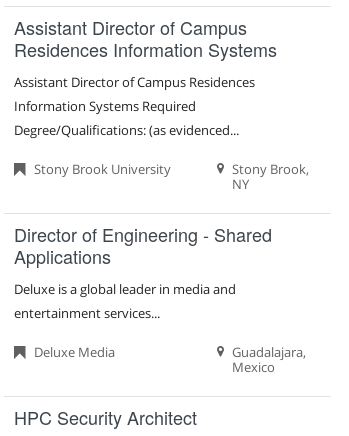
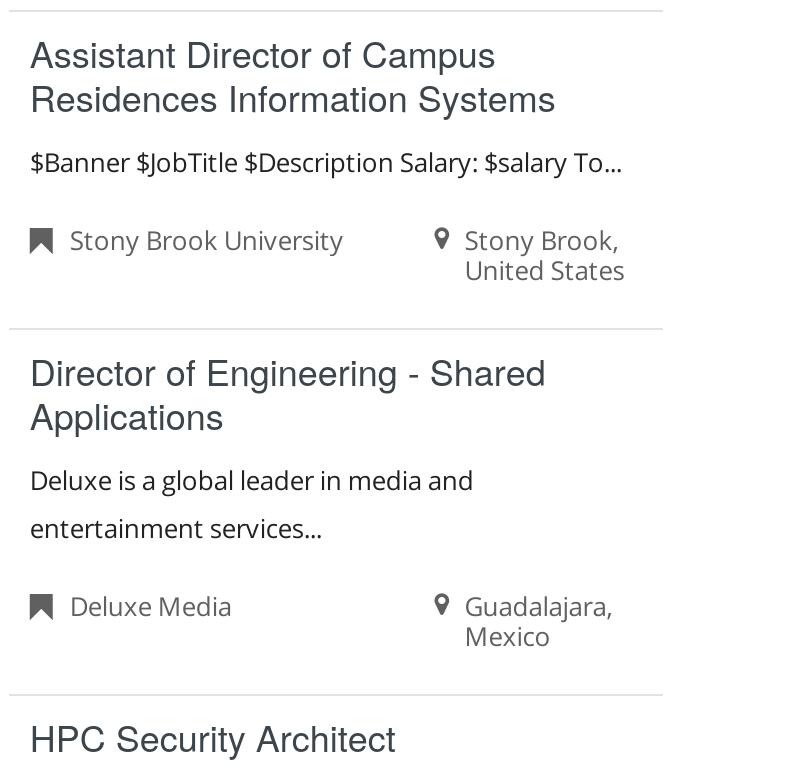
- Assistant Director of Campus Residences
- Information Systems Required
- Degree/Qualifications: (as evidenced...
+ $Banner $JobTitle $Description Salary: $salary To...

- NY
+ United States
